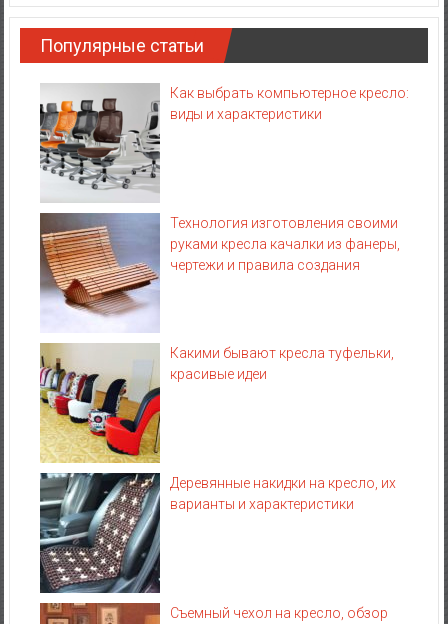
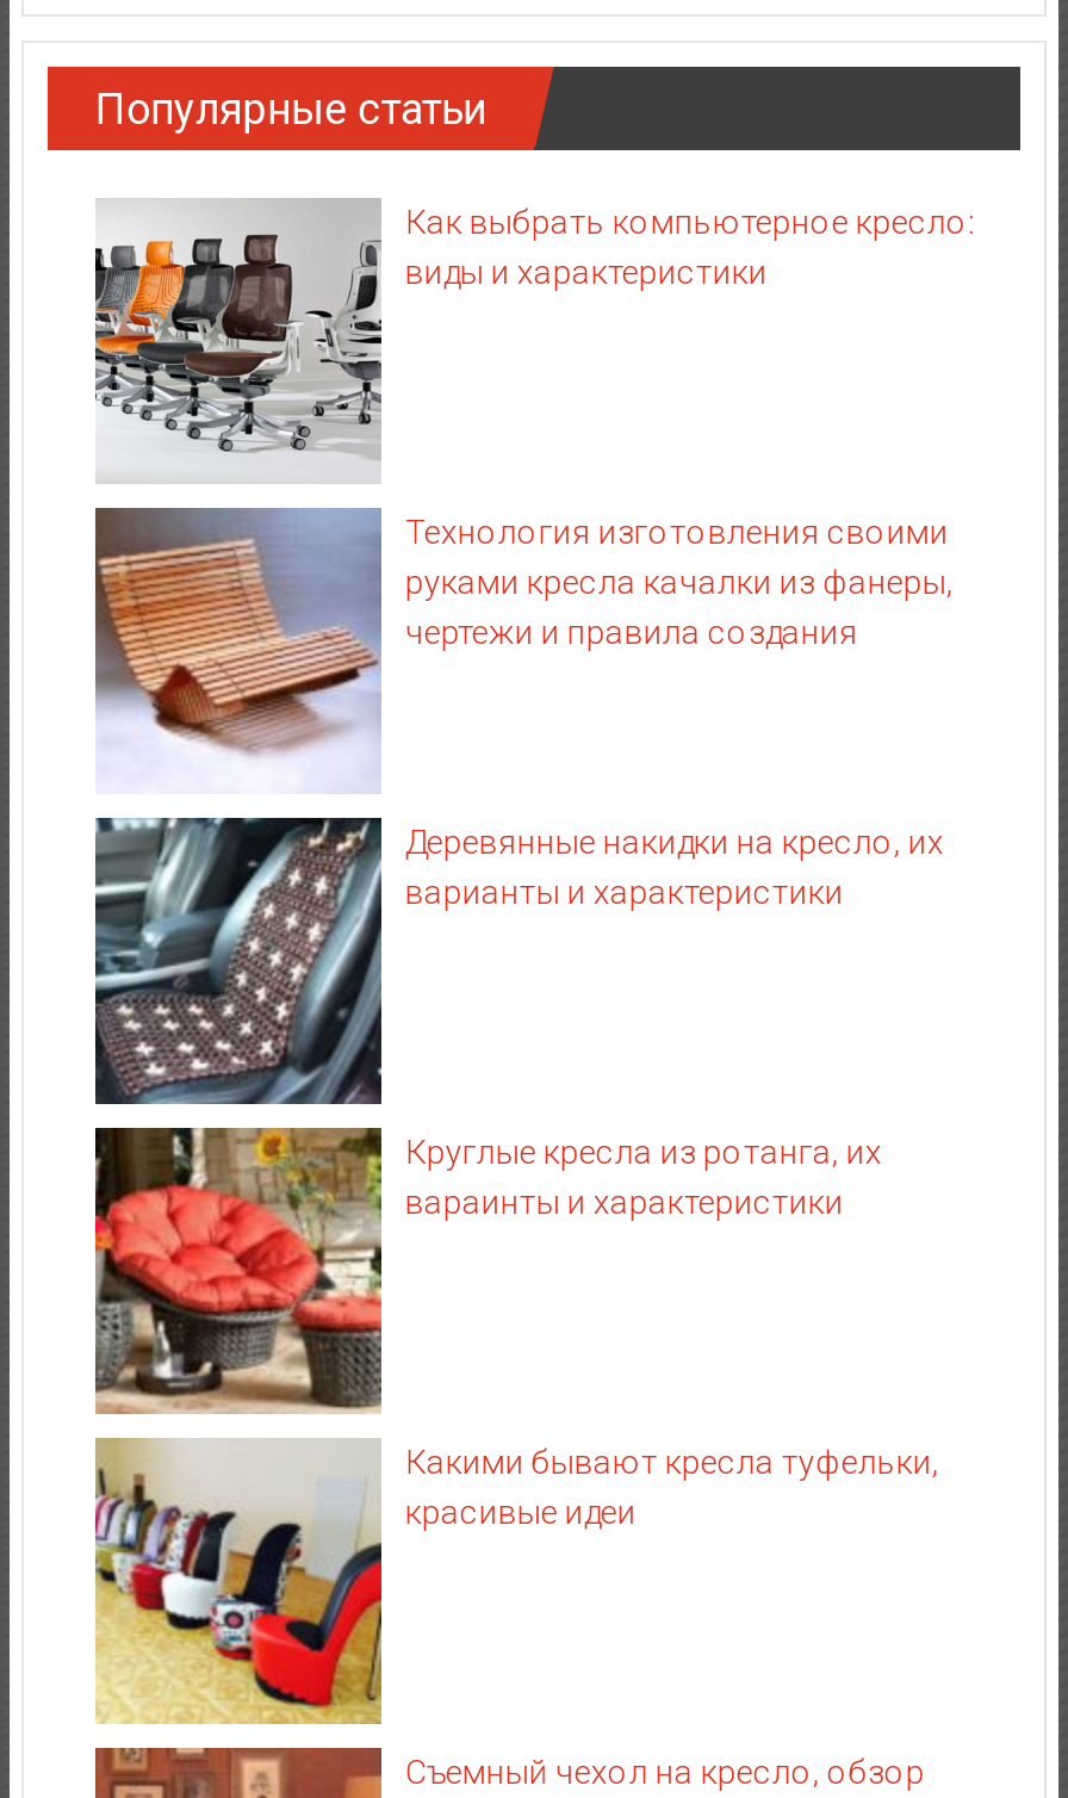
+ [image]
+ Круглые кресла из ротанга, их
+ вараинты и характеристики

moved down: Какими бывают кресла туфельки, | красивые идеи

moved up: [image] | Деревянные накидки на кресло, их | варианты и характеристики
